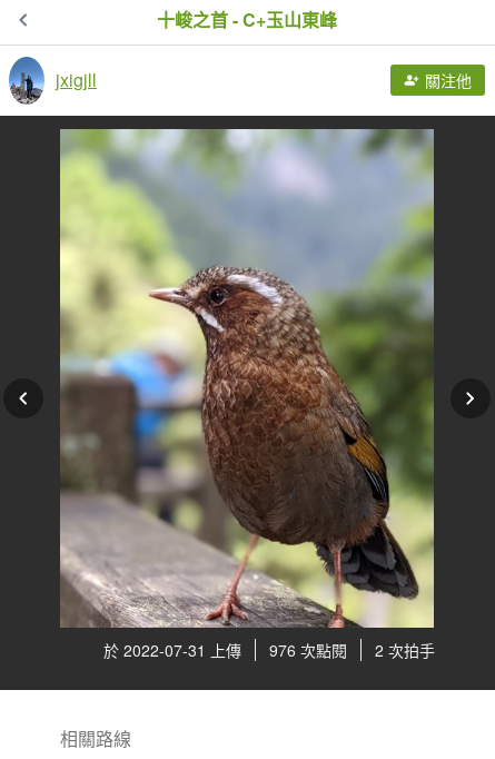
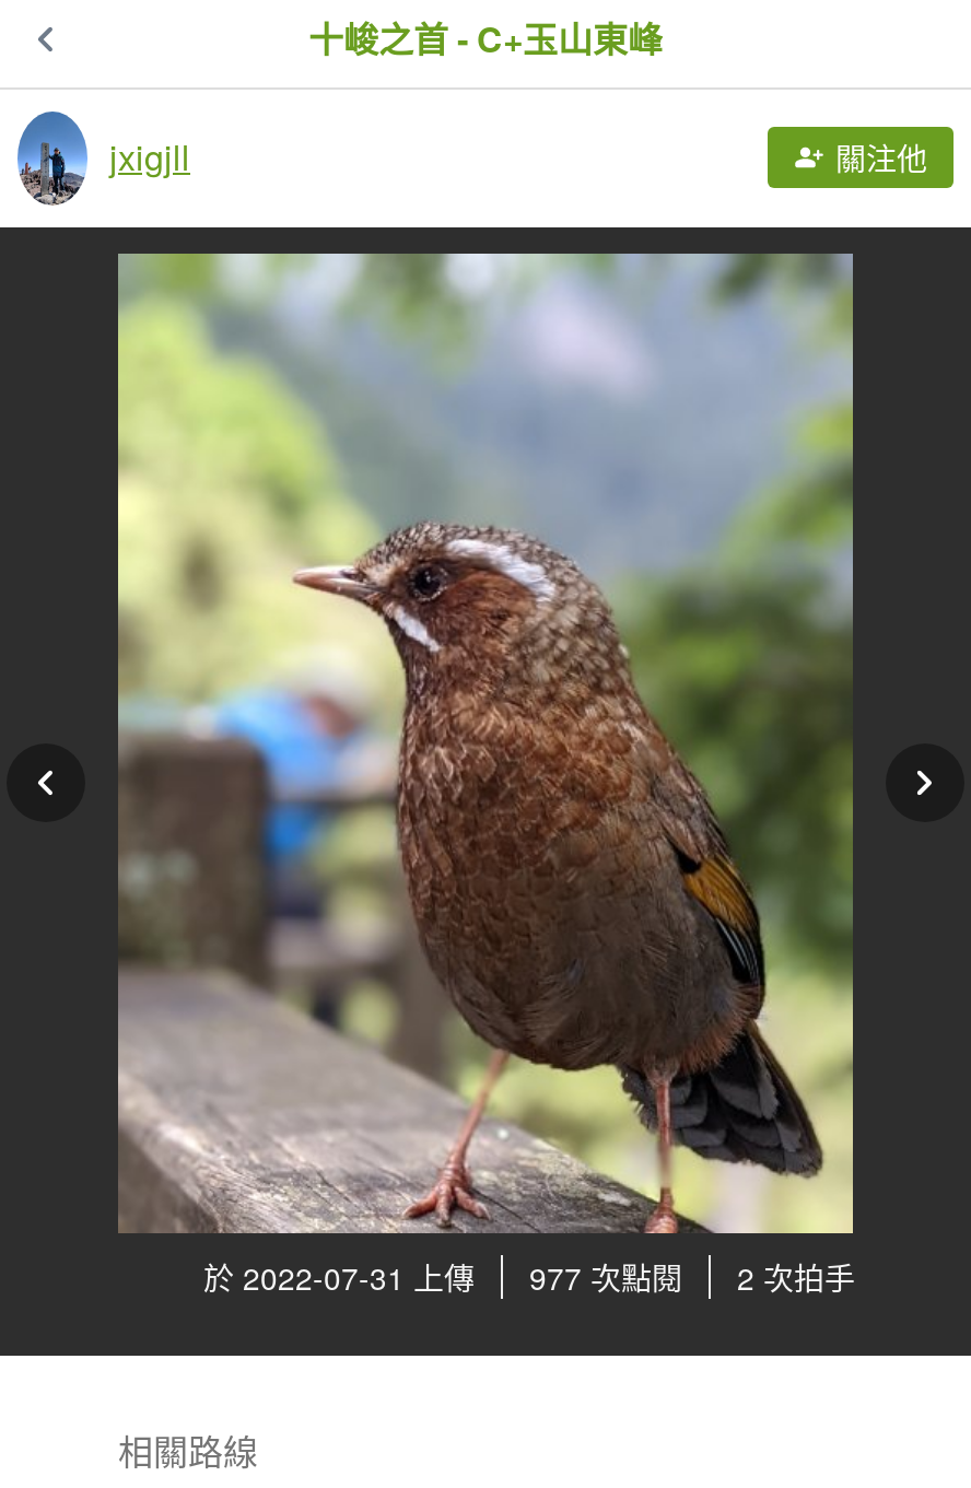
- 於 2022-07-31 上傳 976 次點閱 2 次拍手
+ 於 2022-07-31 上傳 977 次點閱 2 次拍手
